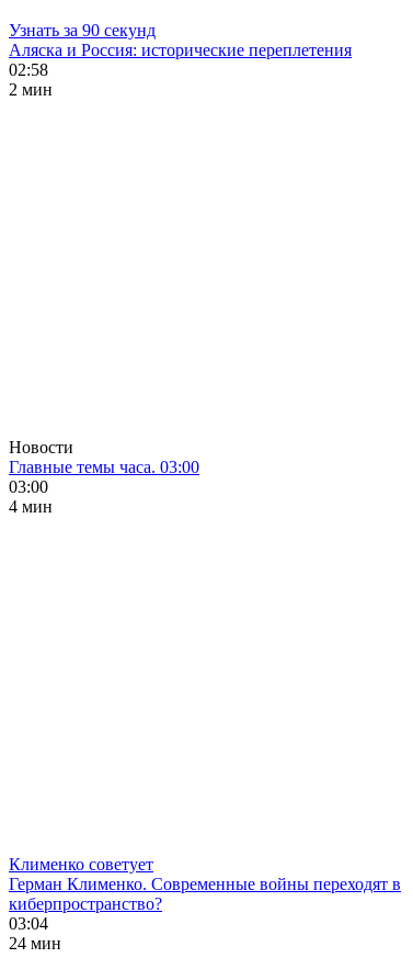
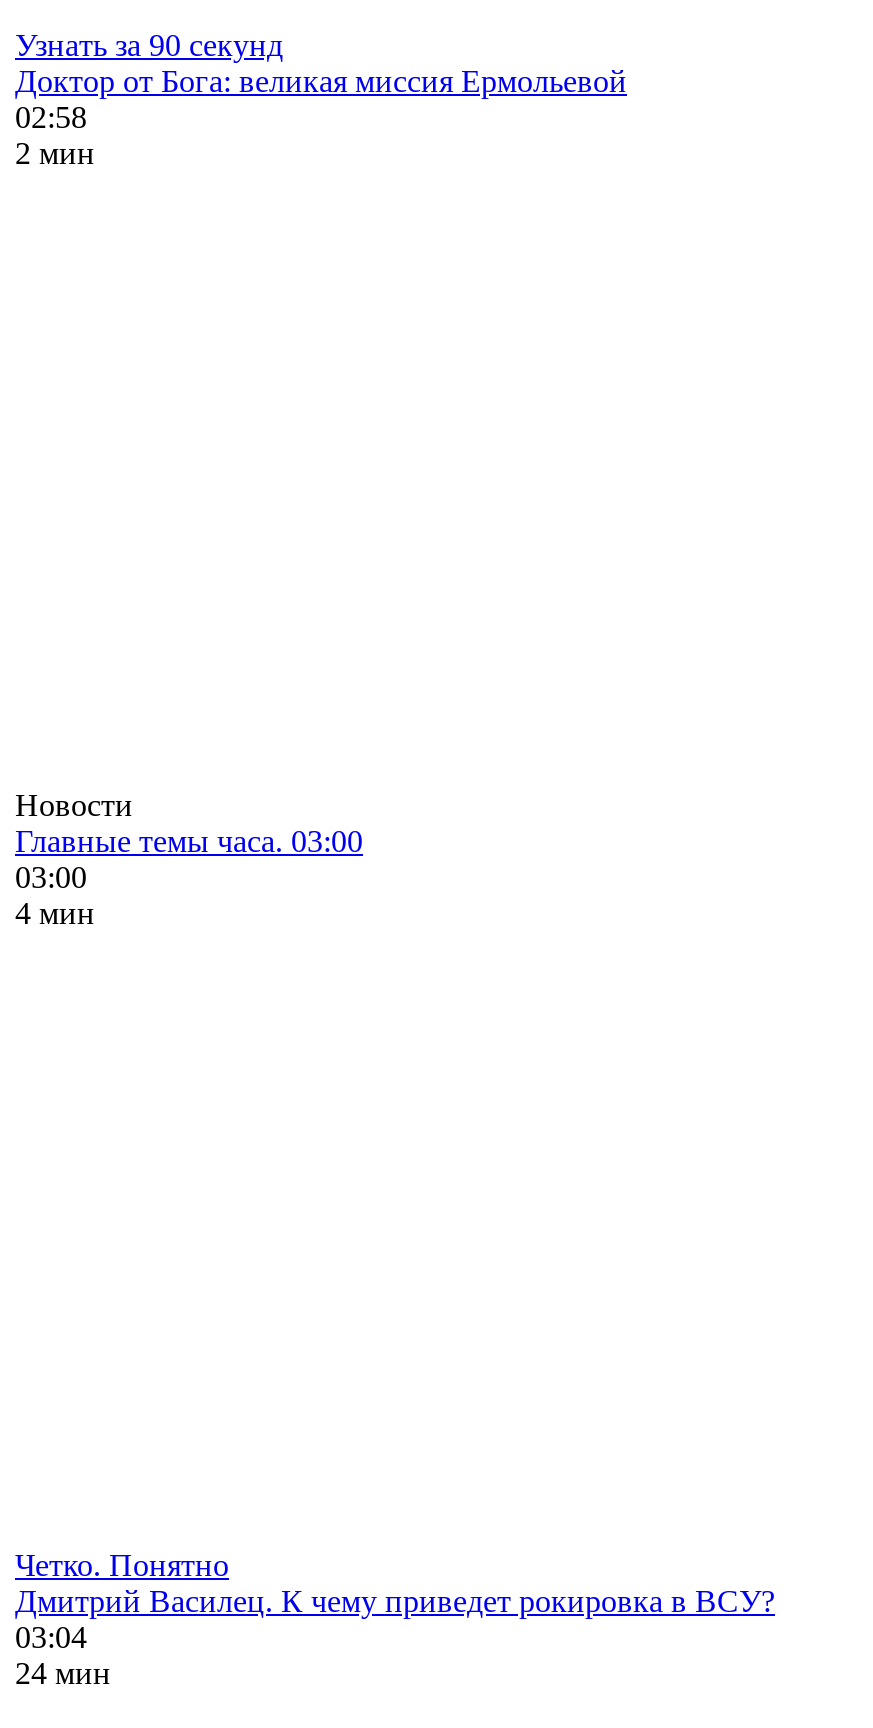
- Аляска и Россия: исторические переплетения
+ Доктор от Бога: великая миссия Ермольевой

- Клименко советует
- Герман Клименко. Современные войны переходят в
- киберпространство?
+ Четко. Понятно
+ Дмитрий Василец. К чему приведет рокировка в ВСУ?
